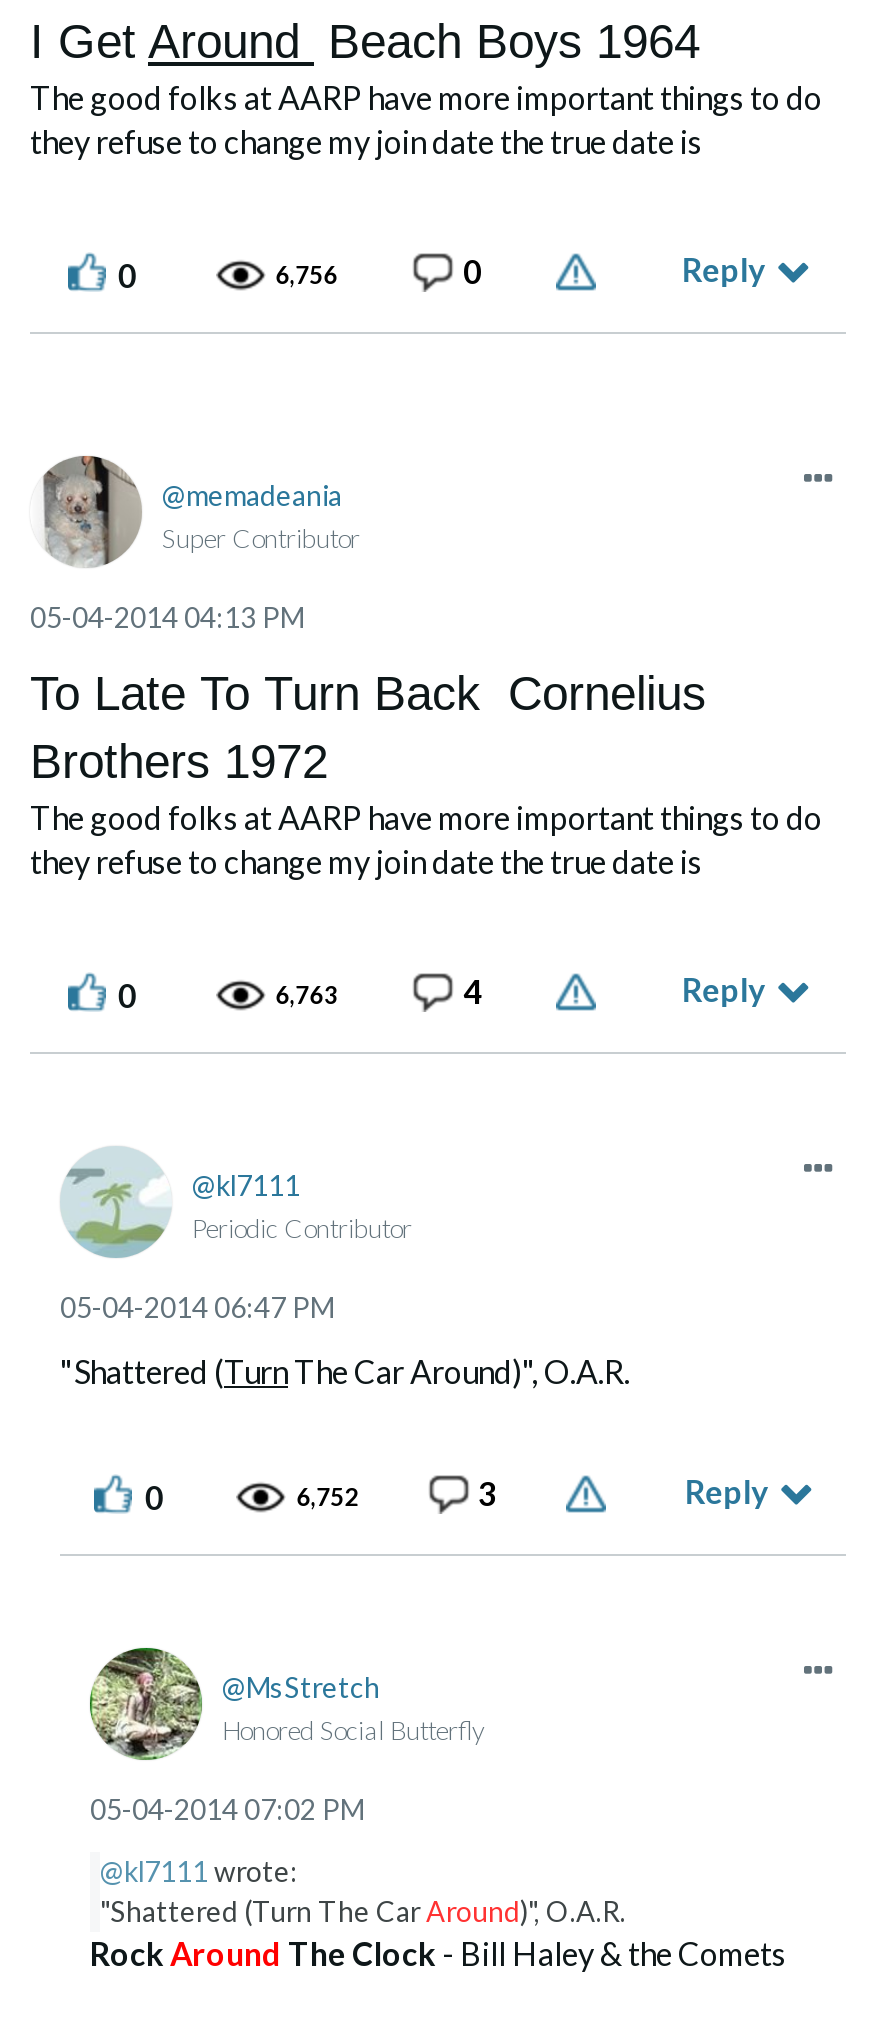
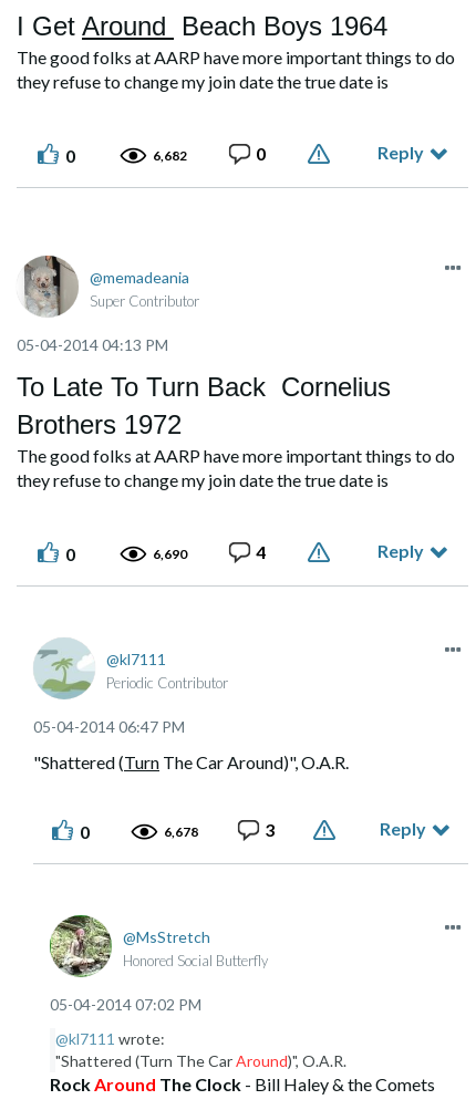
- 6,756
+ 6,682

- 6,763
+ 6,690

- 6,752
+ 6,678
